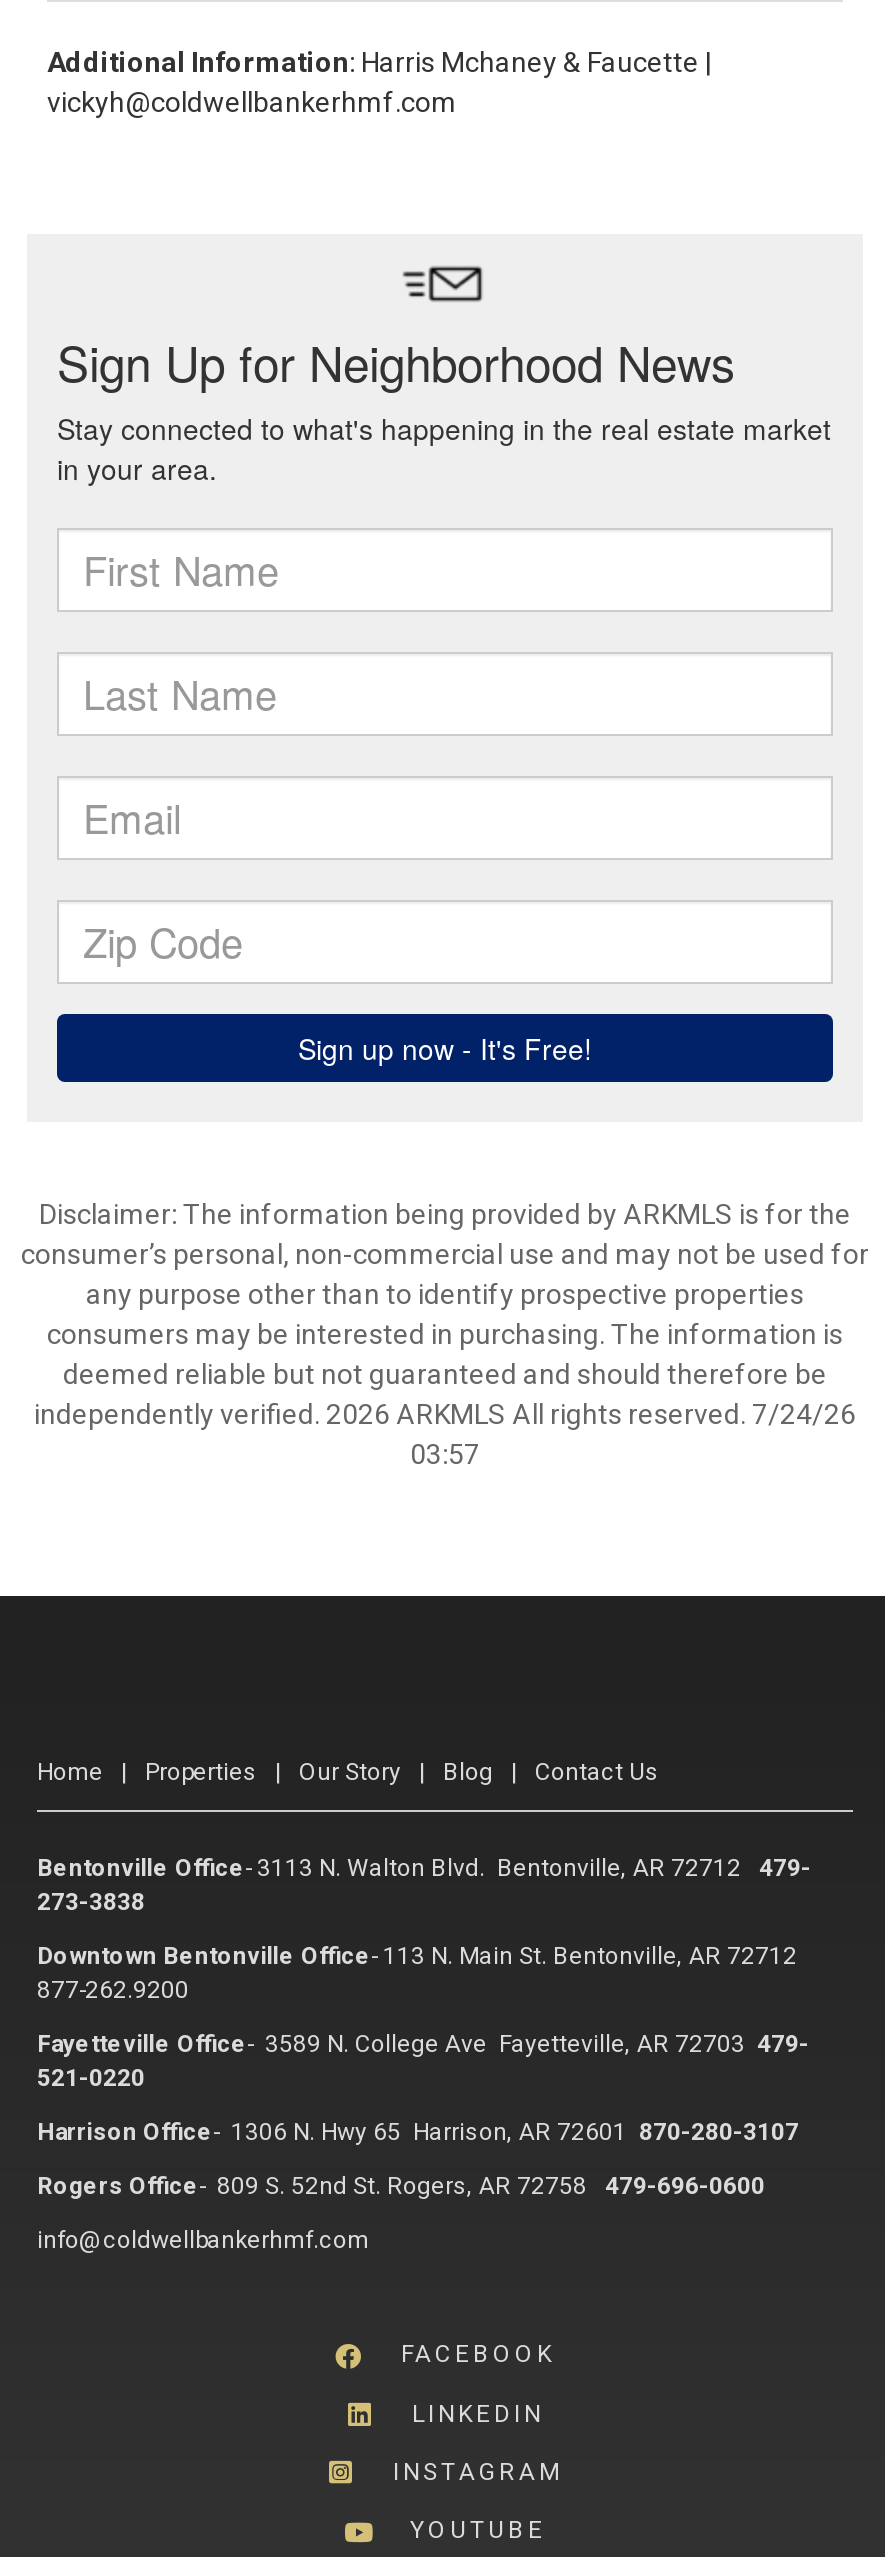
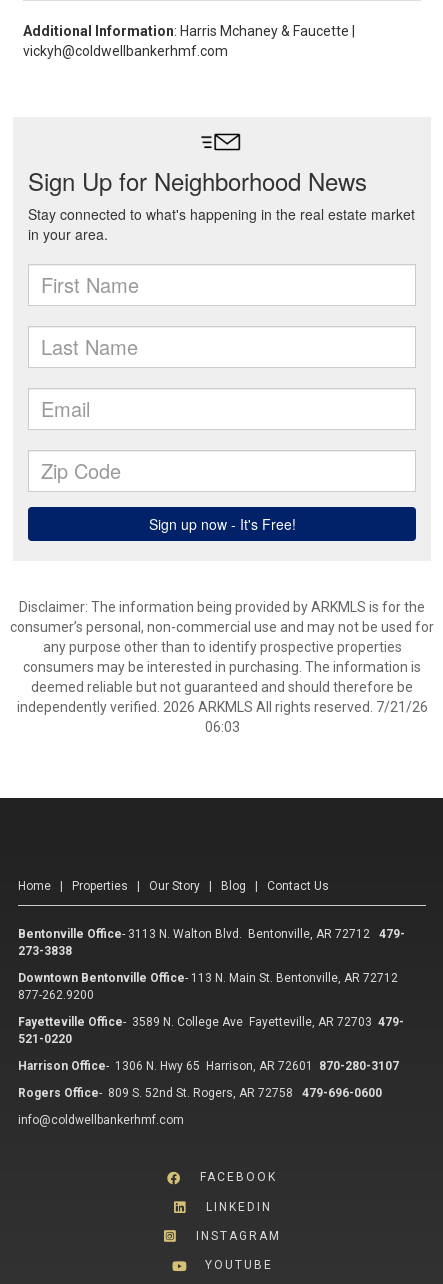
- independently verified. 2026 ARKMLS All rights reserved. 7/24/26
+ independently verified. 2026 ARKMLS All rights reserved. 7/21/26

- 03:57
+ 06:03
